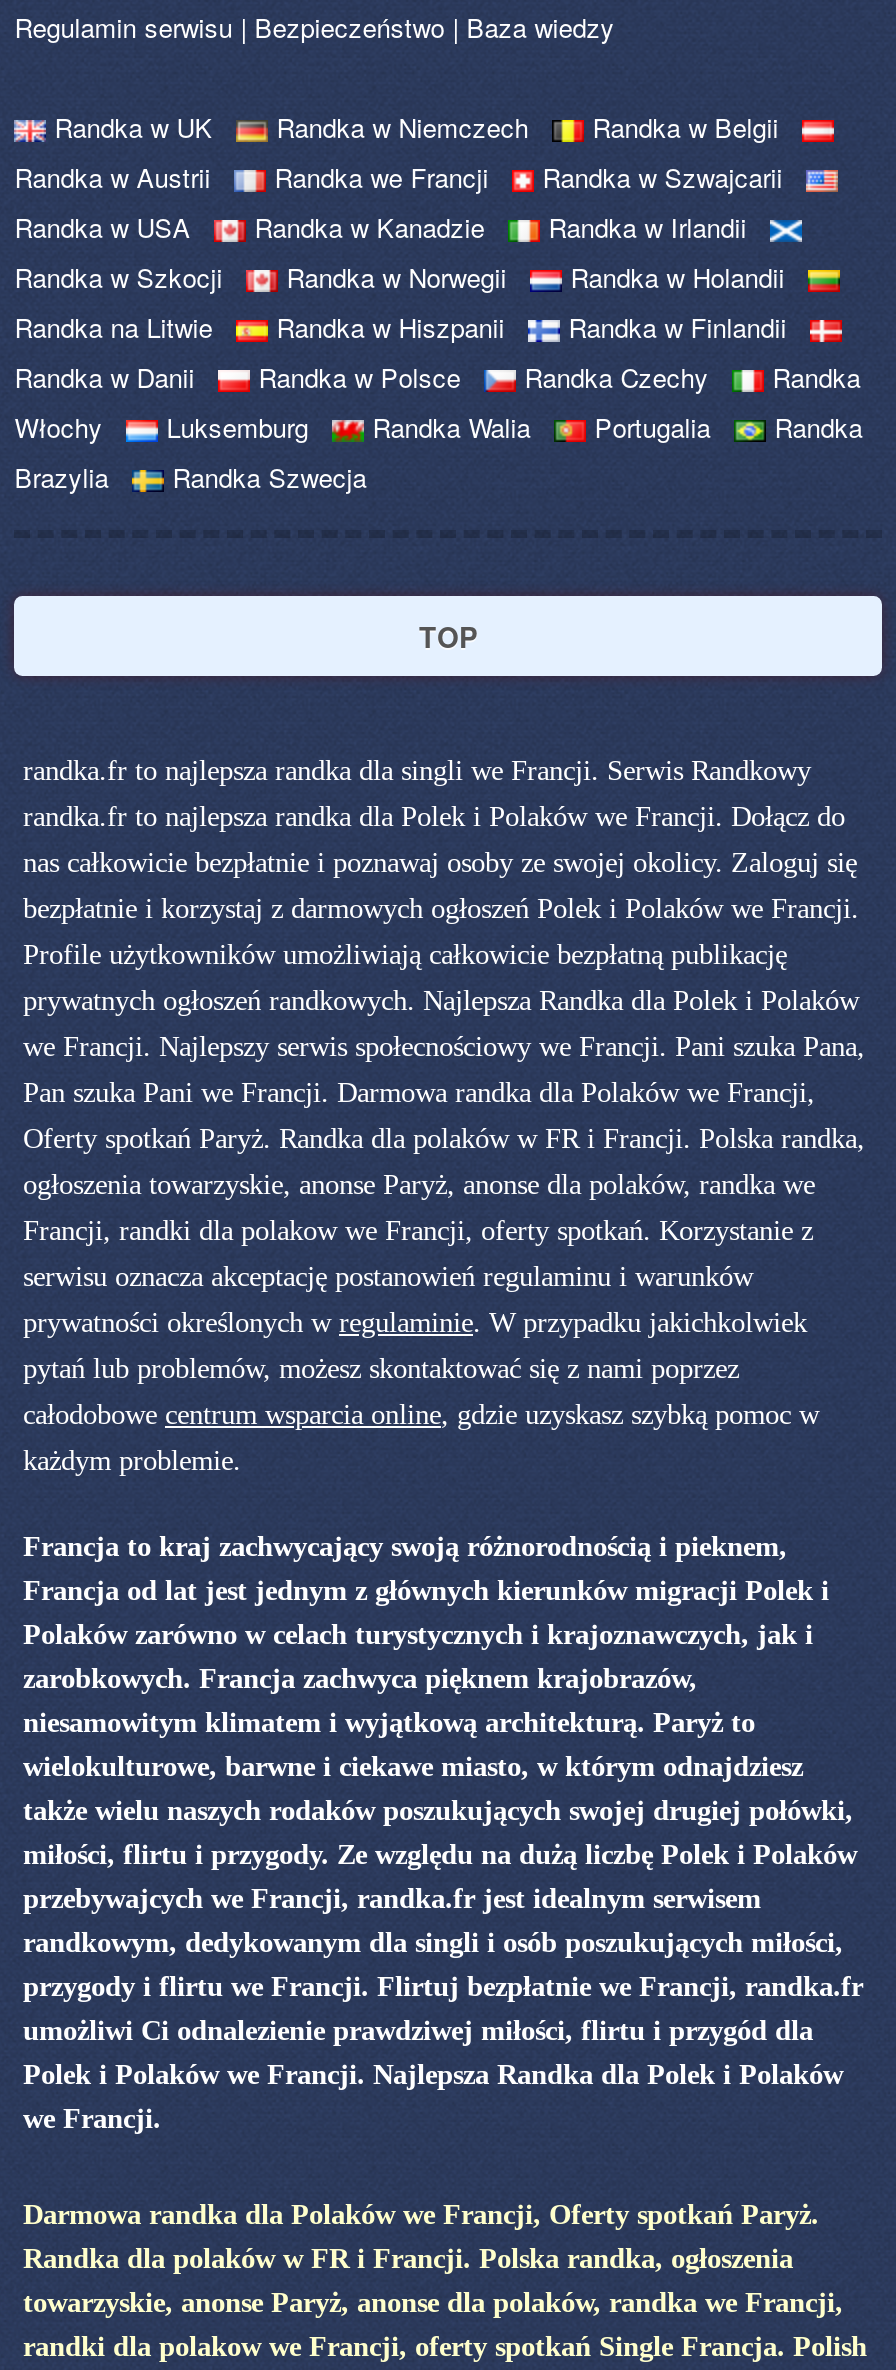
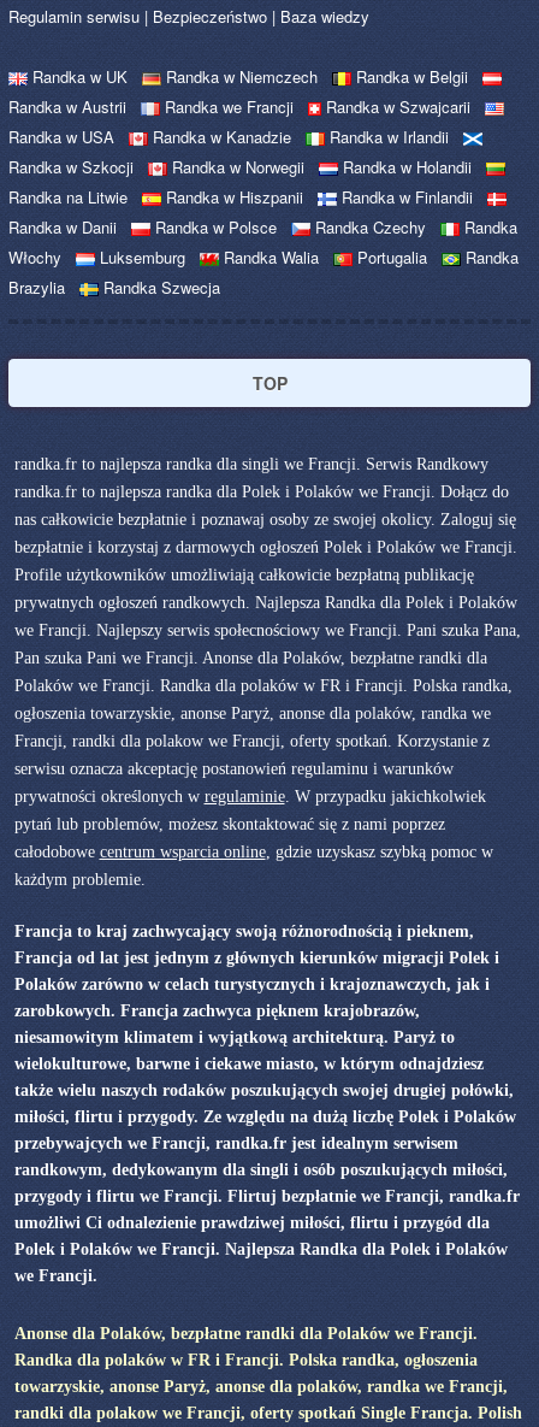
- Pan szuka Pani we Francji. Darmowa randka dla Polaków we Francji,
+ Pan szuka Pani we Francji. Anonse dla Polaków, bezpłatne randki dla

- Oferty spotkań Paryż. Randka dla polaków w FR i Francji. Polska randka,
+ Polaków we Francji. Randka dla polaków w FR i Francji. Polska randka,

- Darmowa randka dla Polaków we Francji, Oferty spotkań Paryż.
+ Anonse dla Polaków, bezpłatne randki dla Polaków we Francji.
